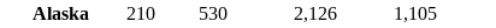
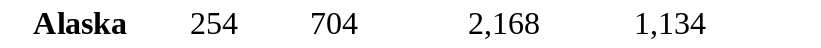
- Alaska 210
+ Alaska 254

- 530
+ 704

- 2,126
+ 2,168

- 1,105
+ 1,134
